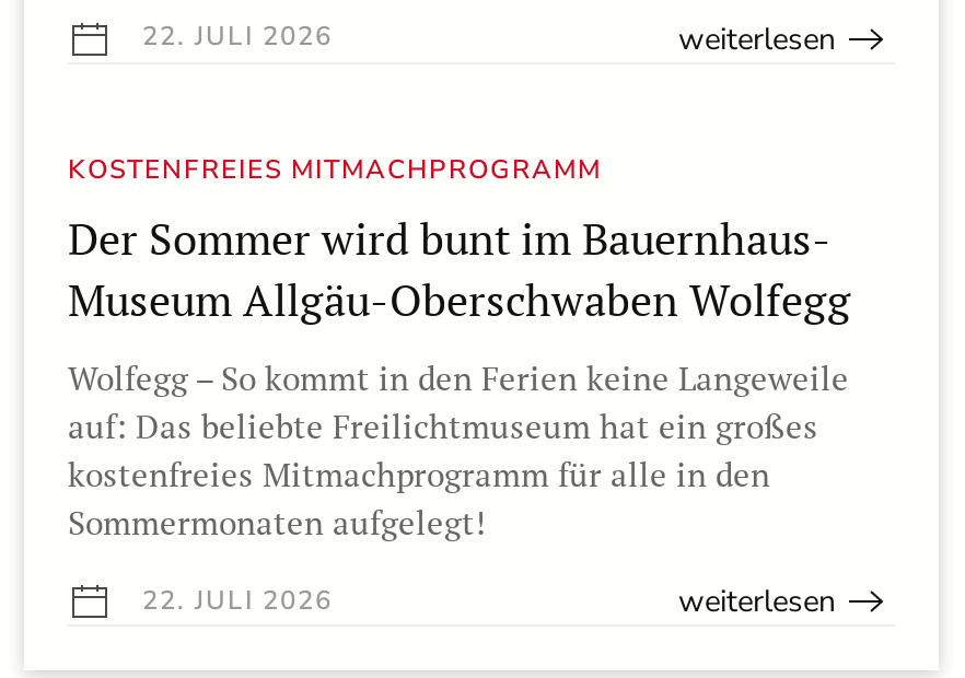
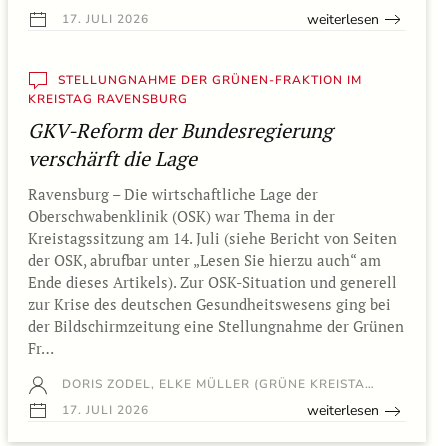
- 22. JULI 2026
+ 17. JULI 2026

- KOSTENFREIES MITMACHPROGRAMM
- Der Sommer wird bunt im Bauernhaus-
- Museum Allgäu-Oberschwaben Wolfegg
- Wolfegg – So kommt in den Ferien keine Langeweile
- auf: Das beliebte Freilichtmuseum hat ein großes
- kostenfreies Mitmachprogramm für alle in den
- Sommermonaten aufgelegt!
- 22. JULI 2026
+ STELLUNGNAHME DER GRÜNEN-FRAKTION IM
+ KREISTAG RAVENSBURG
+ GKV-Reform der Bundesregierung
+ verschärft die Lage
+ Ravensburg – Die wirtschaftliche Lage der
+ Oberschwabenklinik (OSK) war Thema in der
+ Kreistagssitzung am 14. Juli (siehe Bericht von Seiten
+ der OSK, abrufbar unter „Lesen Sie hierzu auch“ am
+ Ende dieses Artikels). Zur OSK-Situation und generell
+ zur Krise des deutschen Gesundheitswesens ging bei
+ der Bildschirmzeitung eine Stellungnahme der Grünen
+ Fr…
+ DORIS ZODEL, ELKE MÜLLER (GRÜNE KREISTA…
+ 17. JULI 2026
